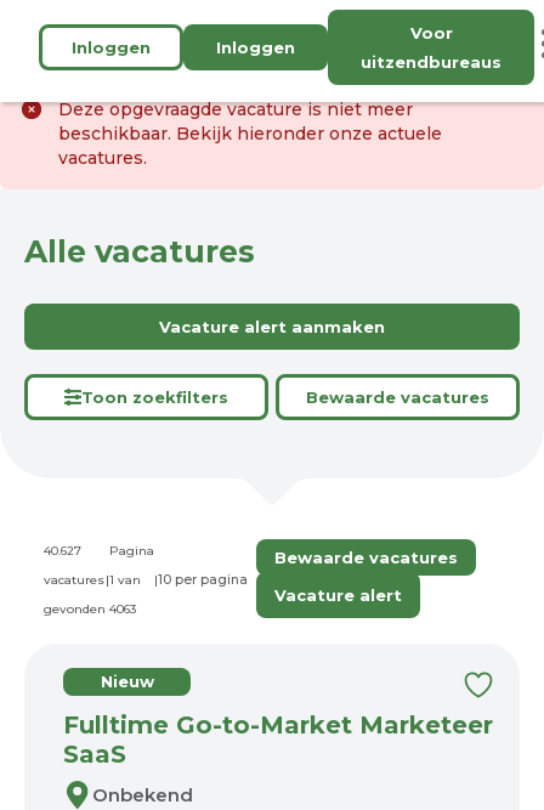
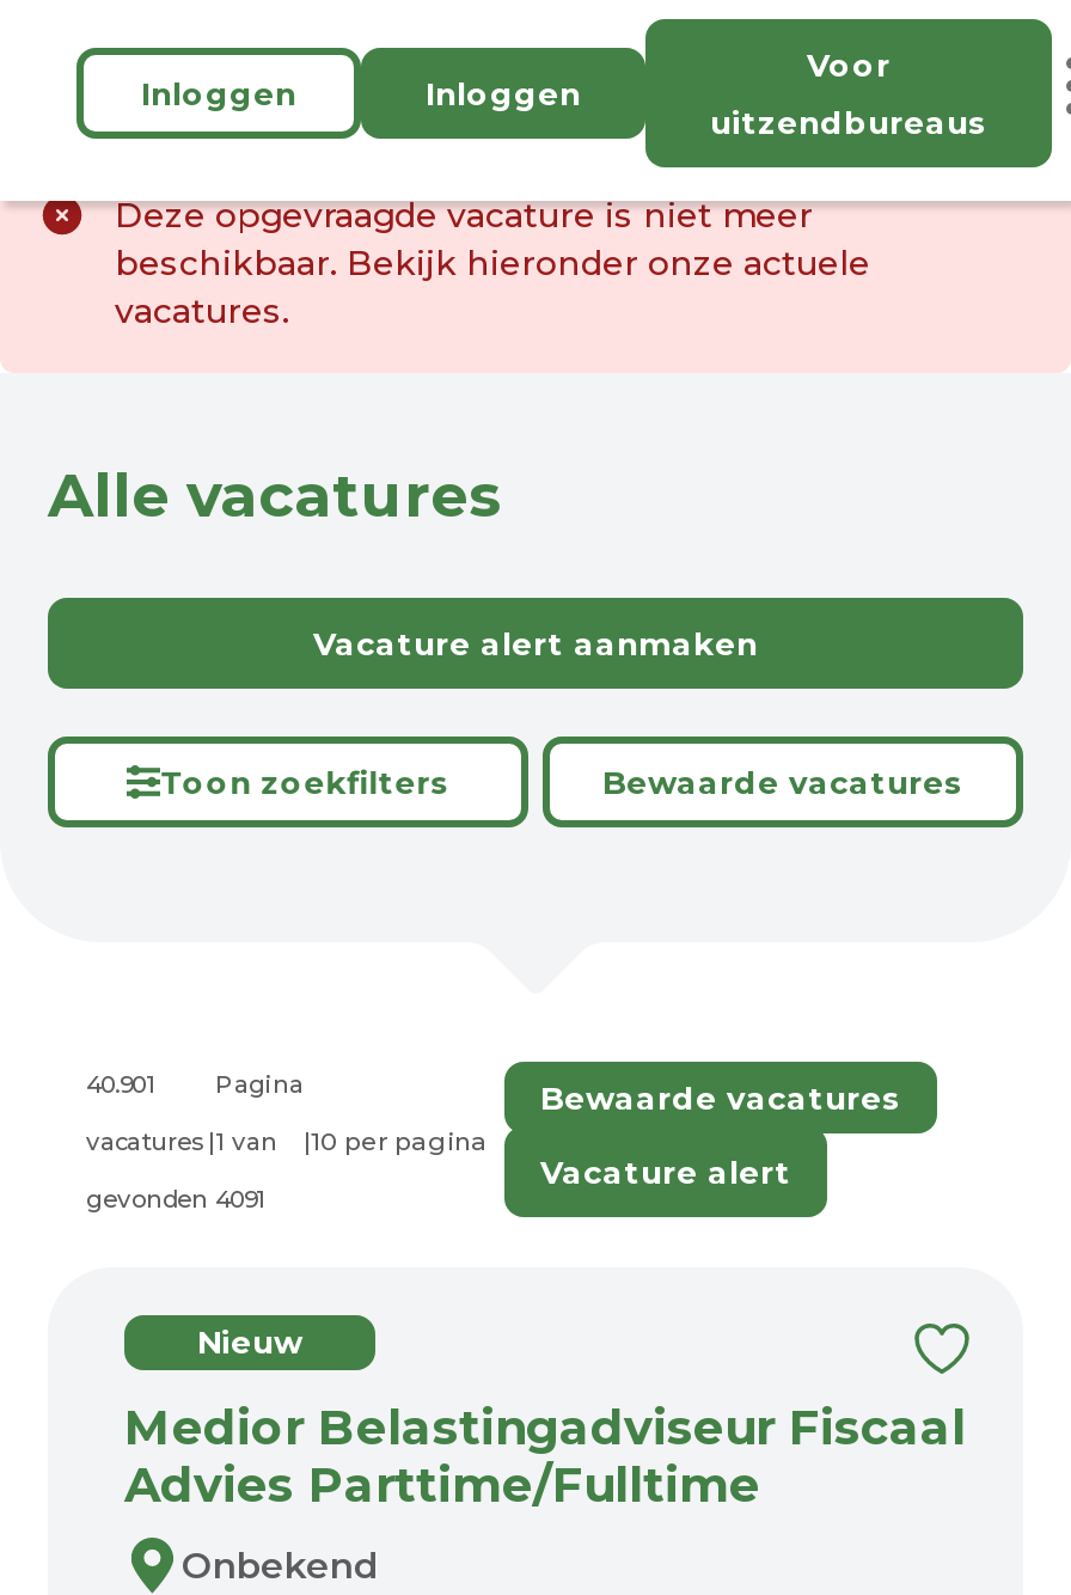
- 40.627 Pagina
+ 40.901 Pagina

- gevonden 4063
+ gevonden 4091

- Fulltime Go-to-Market Marketeer
- SaaS
+ Medior Belastingadviseur Fiscaal
+ Advies Parttime/Fulltime
